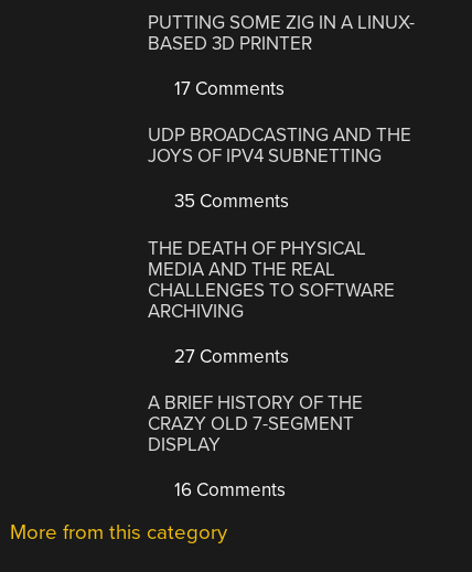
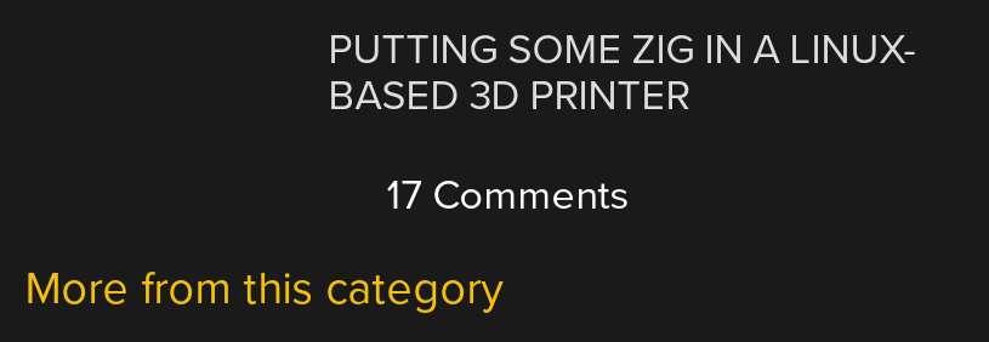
- UDP BROADCASTING AND THE
- JOYS OF IPV4 SUBNETTING
- 35 Comments
- THE DEATH OF PHYSICAL
- MEDIA AND THE REAL
- CHALLENGES TO SOFTWARE
- ARCHIVING
- 27 Comments
- A BRIEF HISTORY OF THE
- CRAZY OLD 7-SEGMENT
- DISPLAY
- 16 Comments
